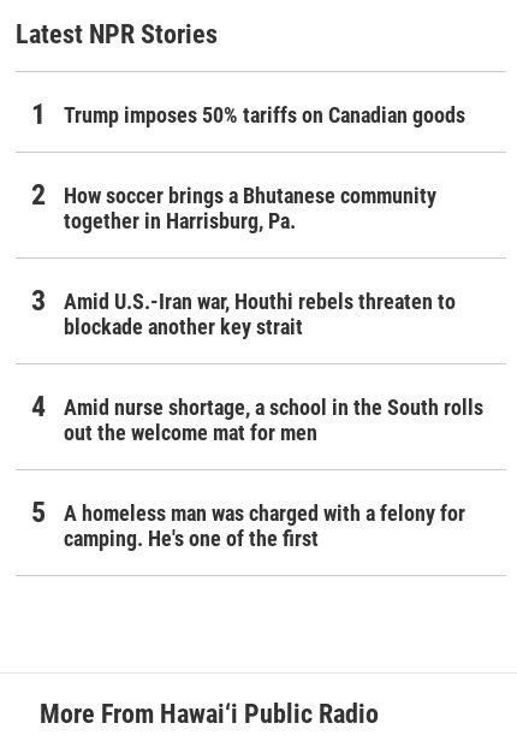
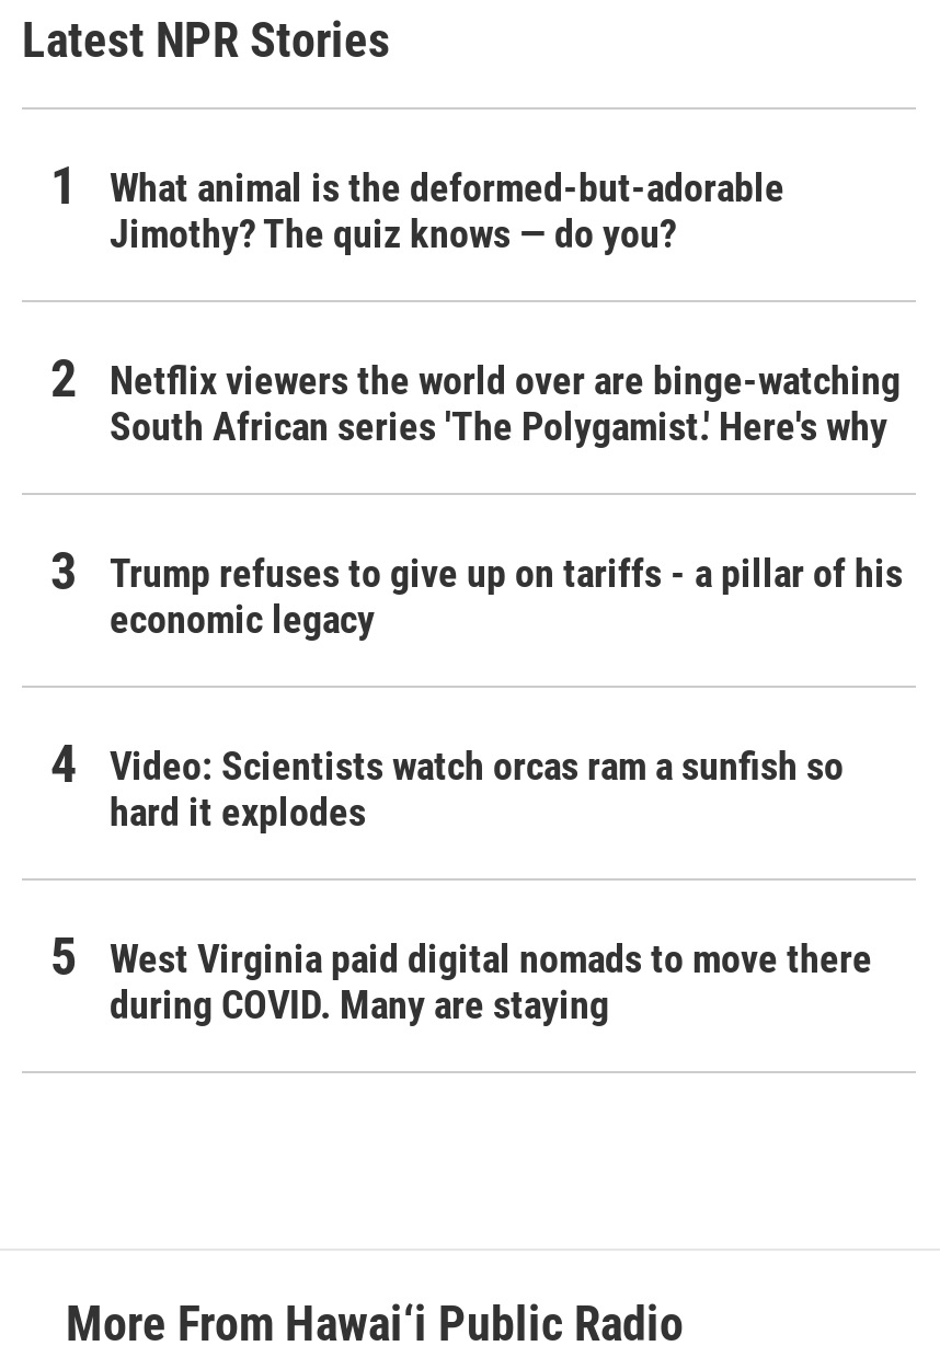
- Trump imposes 50% tariffs on Canadian goods
+ What animal is the deformed-but-adorable
+ Jimothy? The quiz knows — do you?

- How soccer brings a Bhutanese community
- together in Harrisburg, Pa.
+ Netflix viewers the world over are binge-watching
+ South African series 'The Polygamist.' Here's why

- Amid U.S.-Iran war, Houthi rebels threaten to
- blockade another key strait
+ Trump refuses to give up on tariffs - a pillar of his
+ economic legacy

- Amid nurse shortage, a school in the South rolls
- out the welcome mat for men
+ Video: Scientists watch orcas ram a sunfish so
+ hard it explodes

- A homeless man was charged with a felony for
- camping. He's one of the first
+ West Virginia paid digital nomads to move there
+ during COVID. Many are staying
